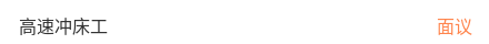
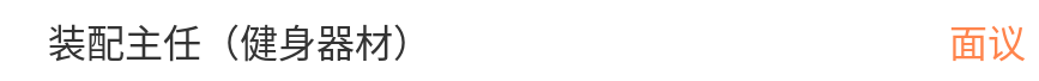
- 高速冲床工
+ 装配主任（健身器材）
